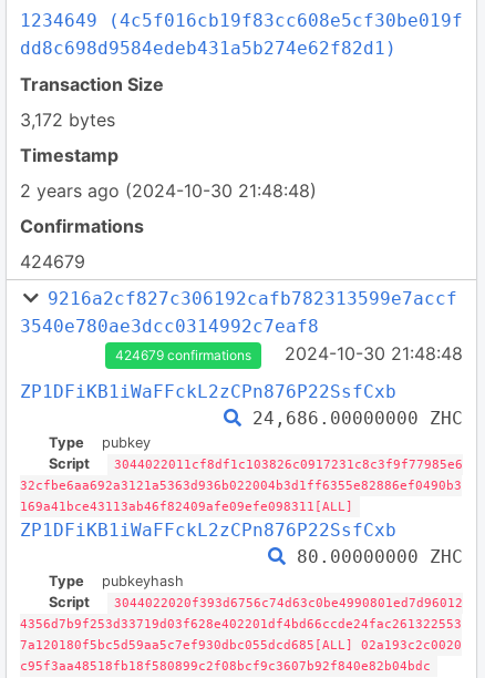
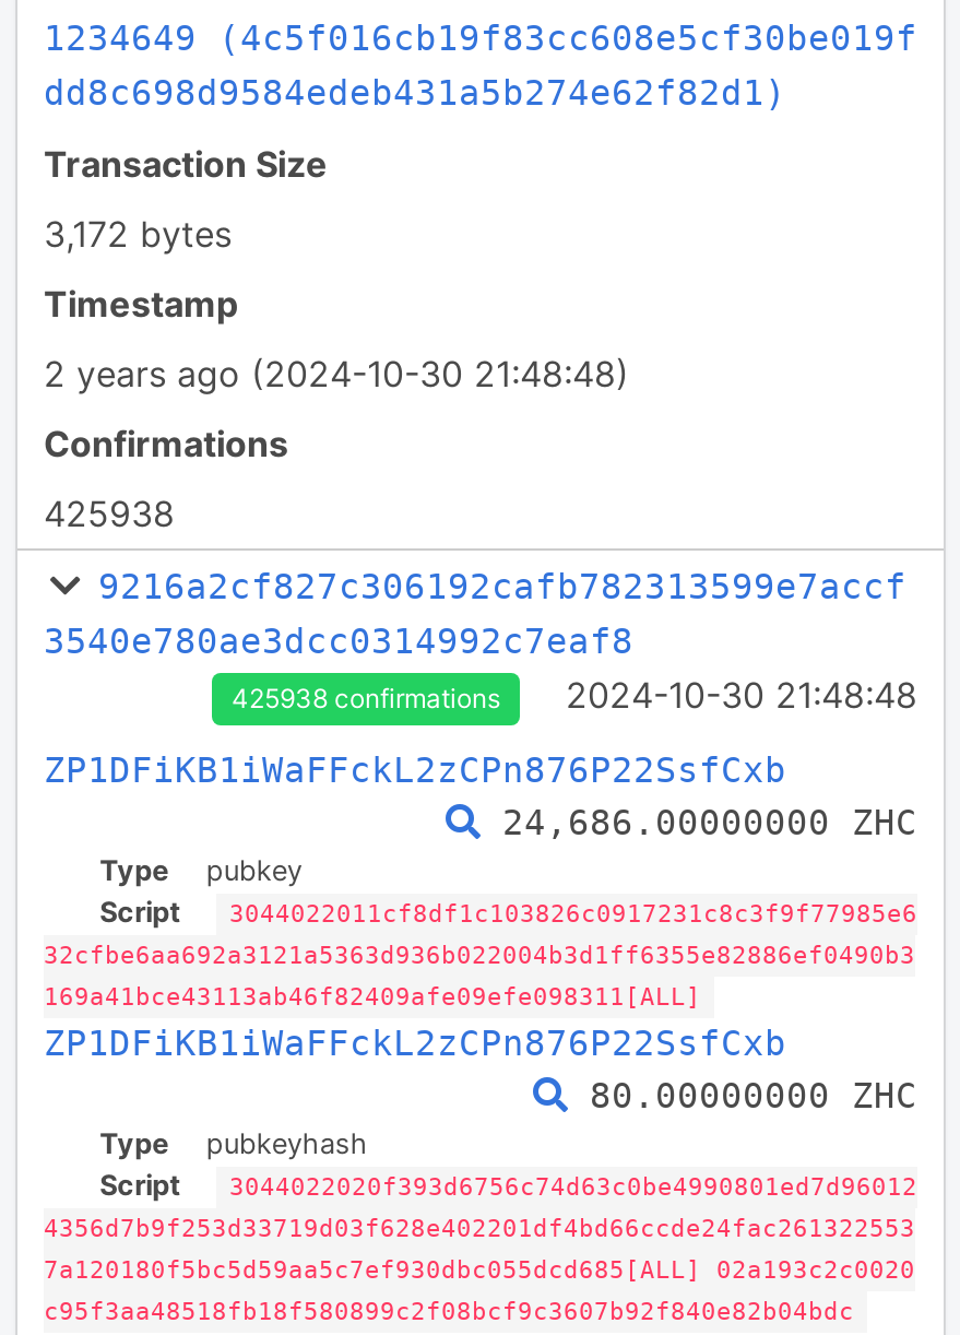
- 424679
+ 425938

- 424679 confirmations
+ 425938 confirmations
